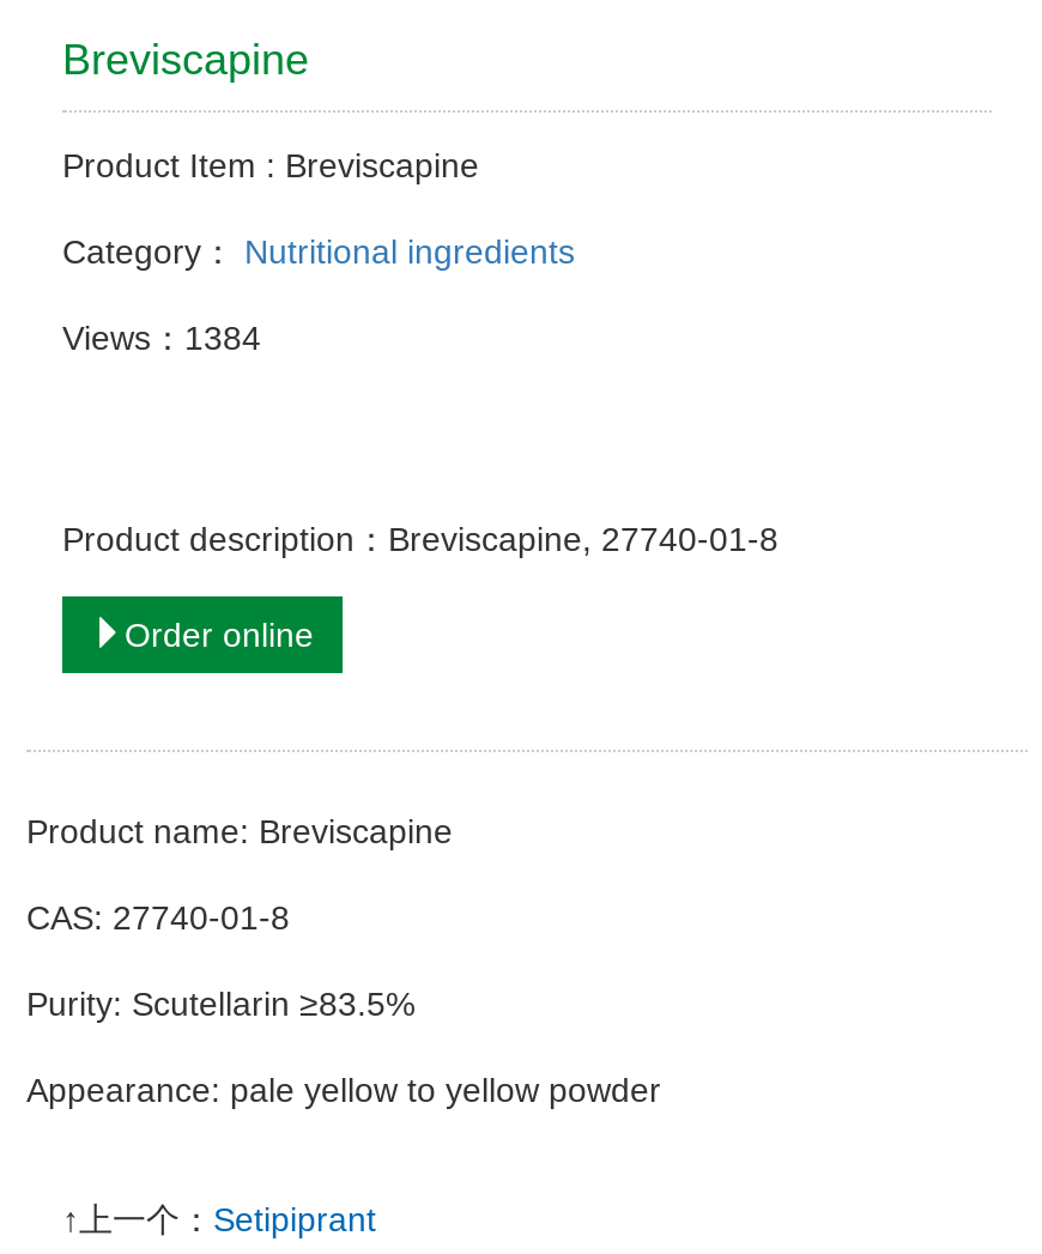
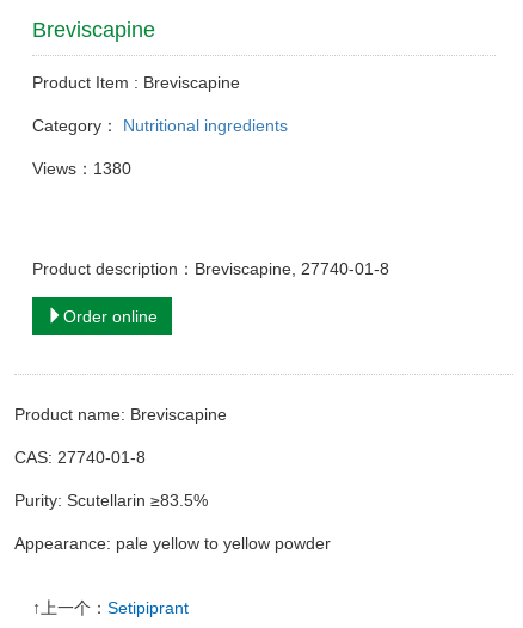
- Views：1384
+ Views：1380
